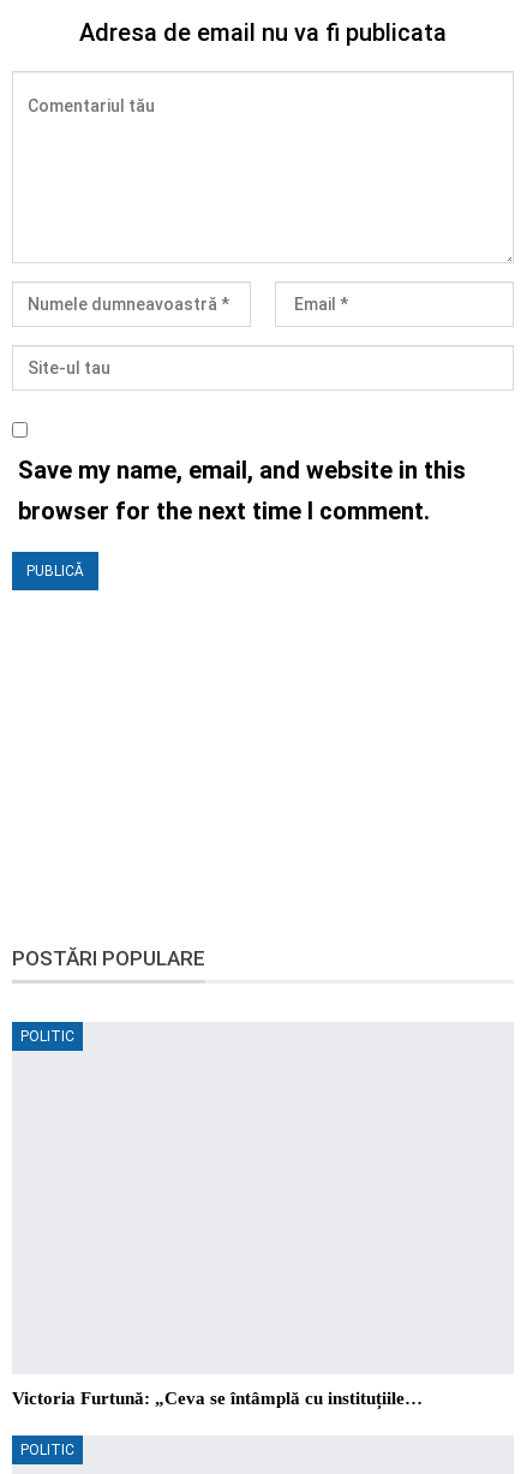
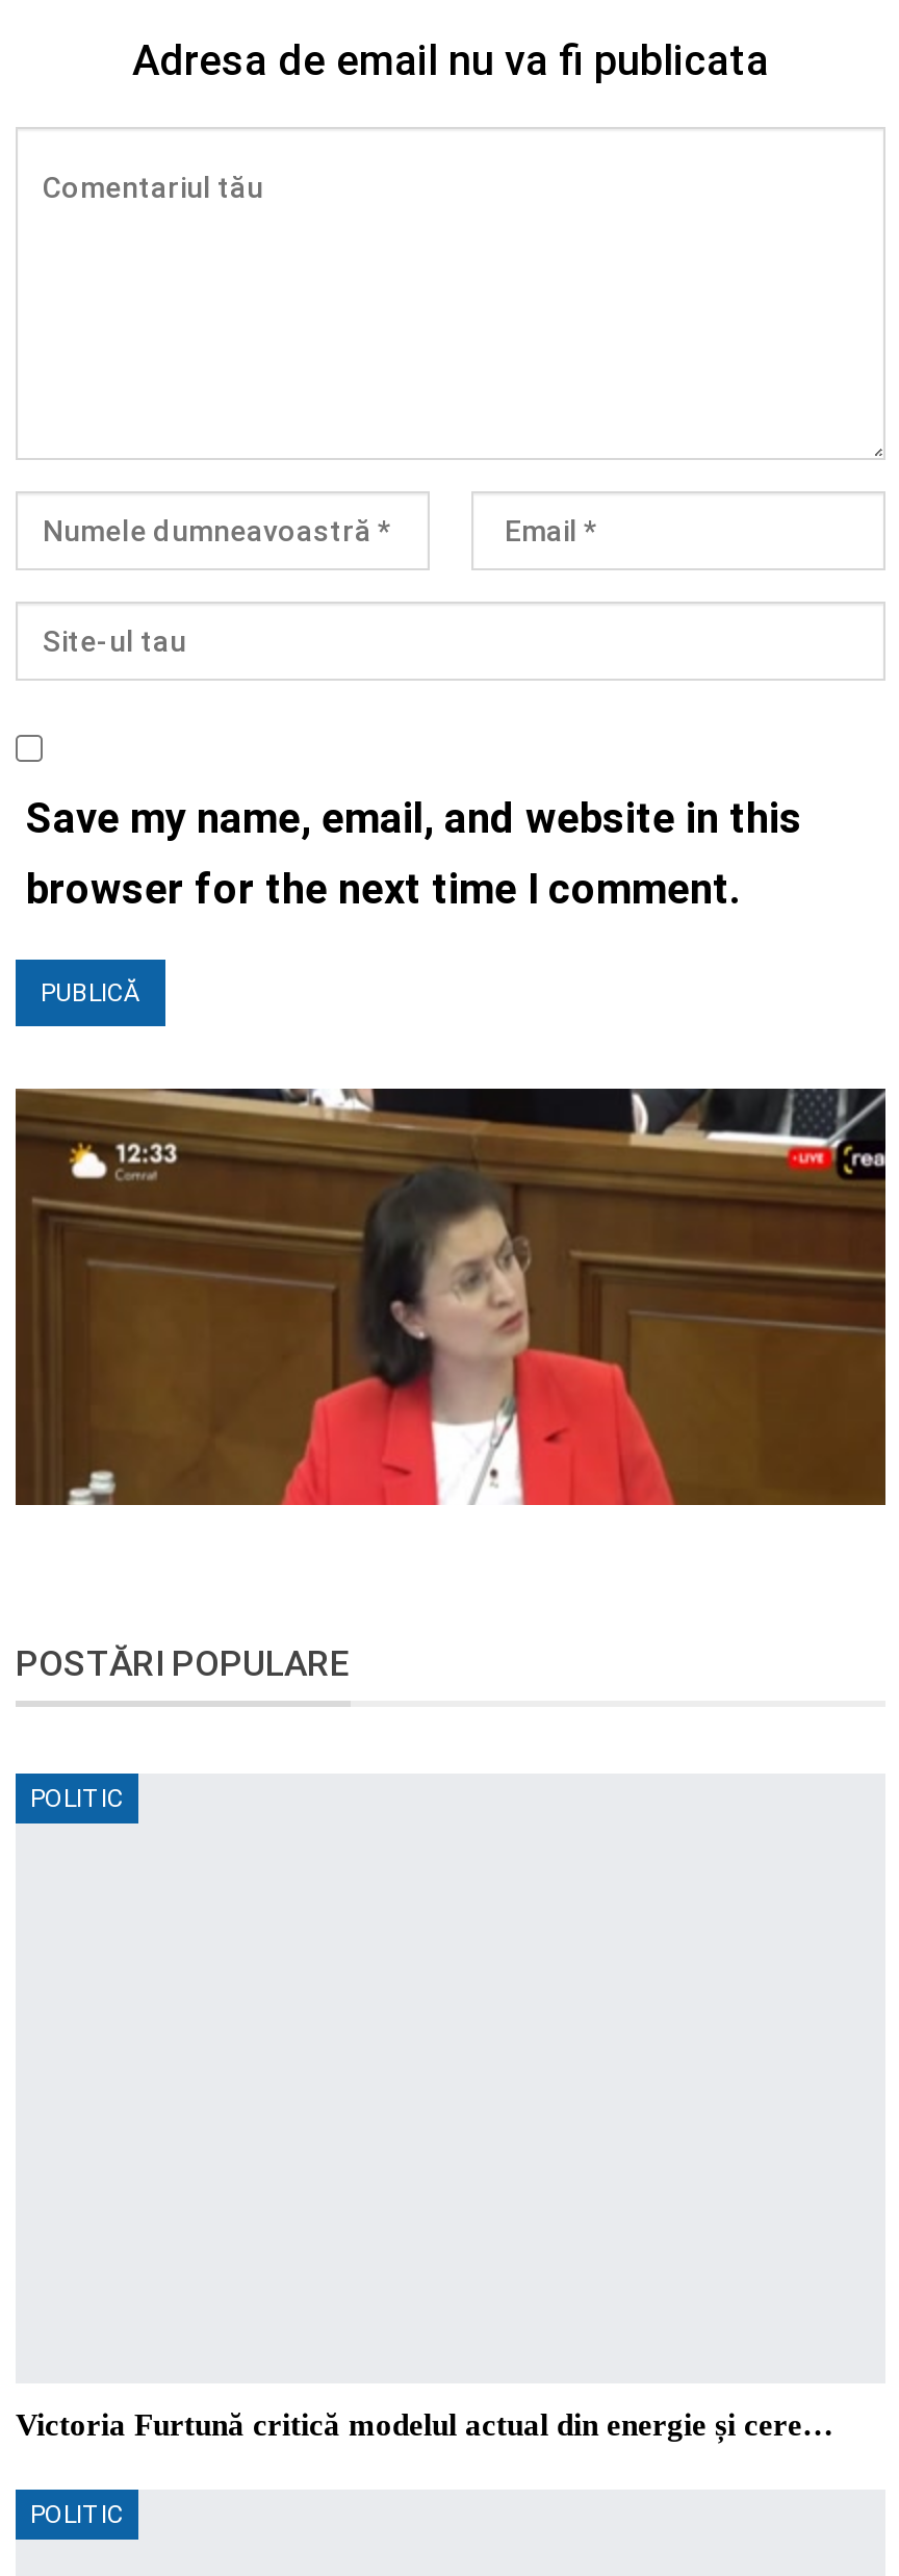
+ [image]

- Victoria Furtună: „Ceva se întâmplă cu instituțiile…
+ Victoria Furtună critică modelul actual din energie și cere…
